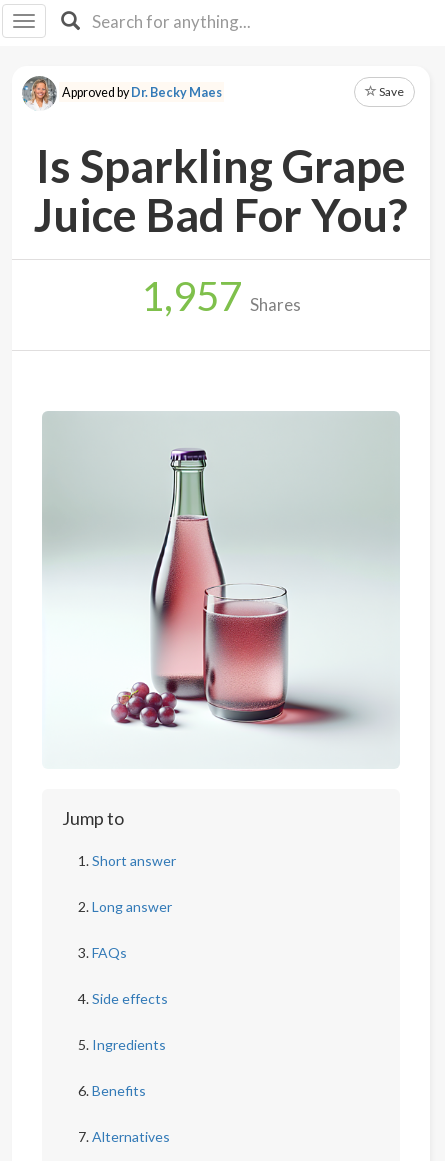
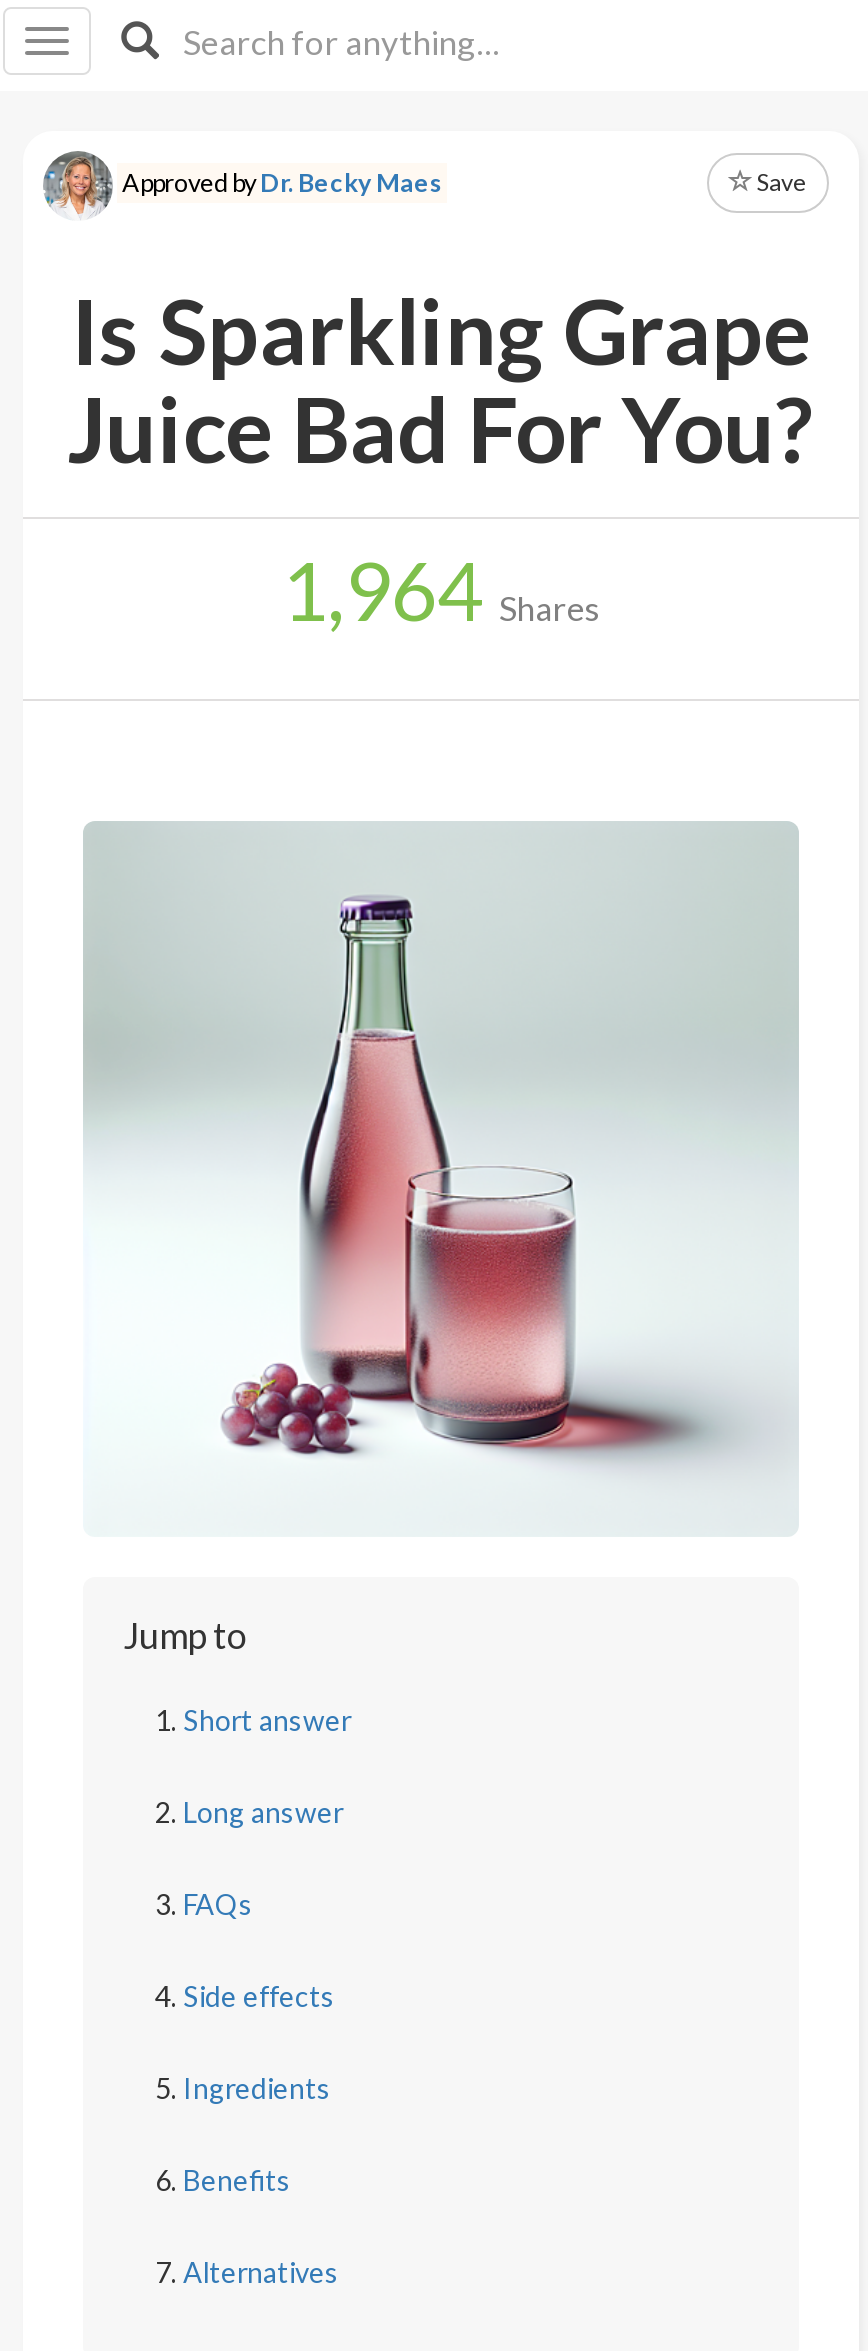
- 1,957 Shares
+ 1,964 Shares
